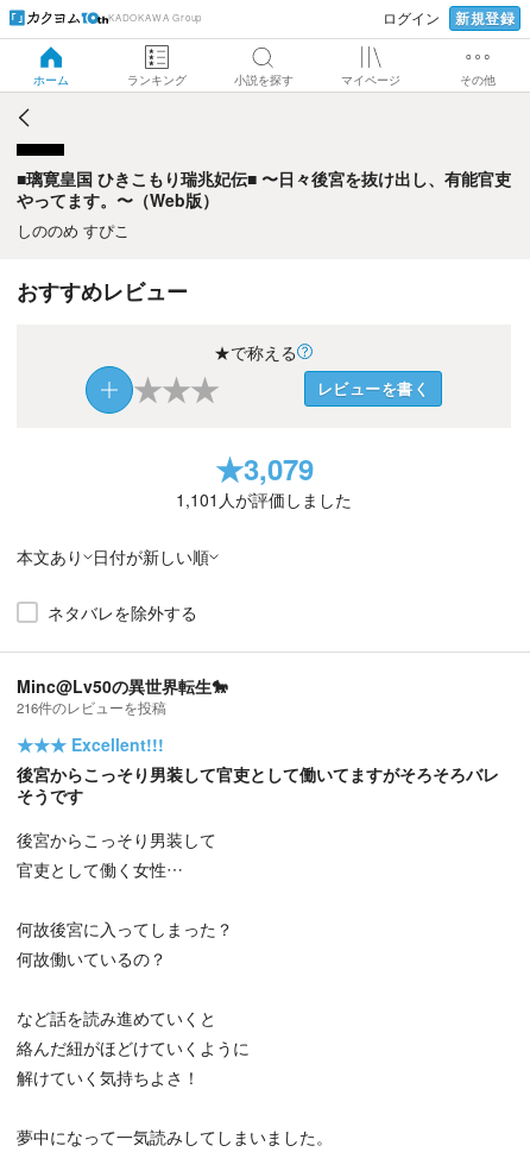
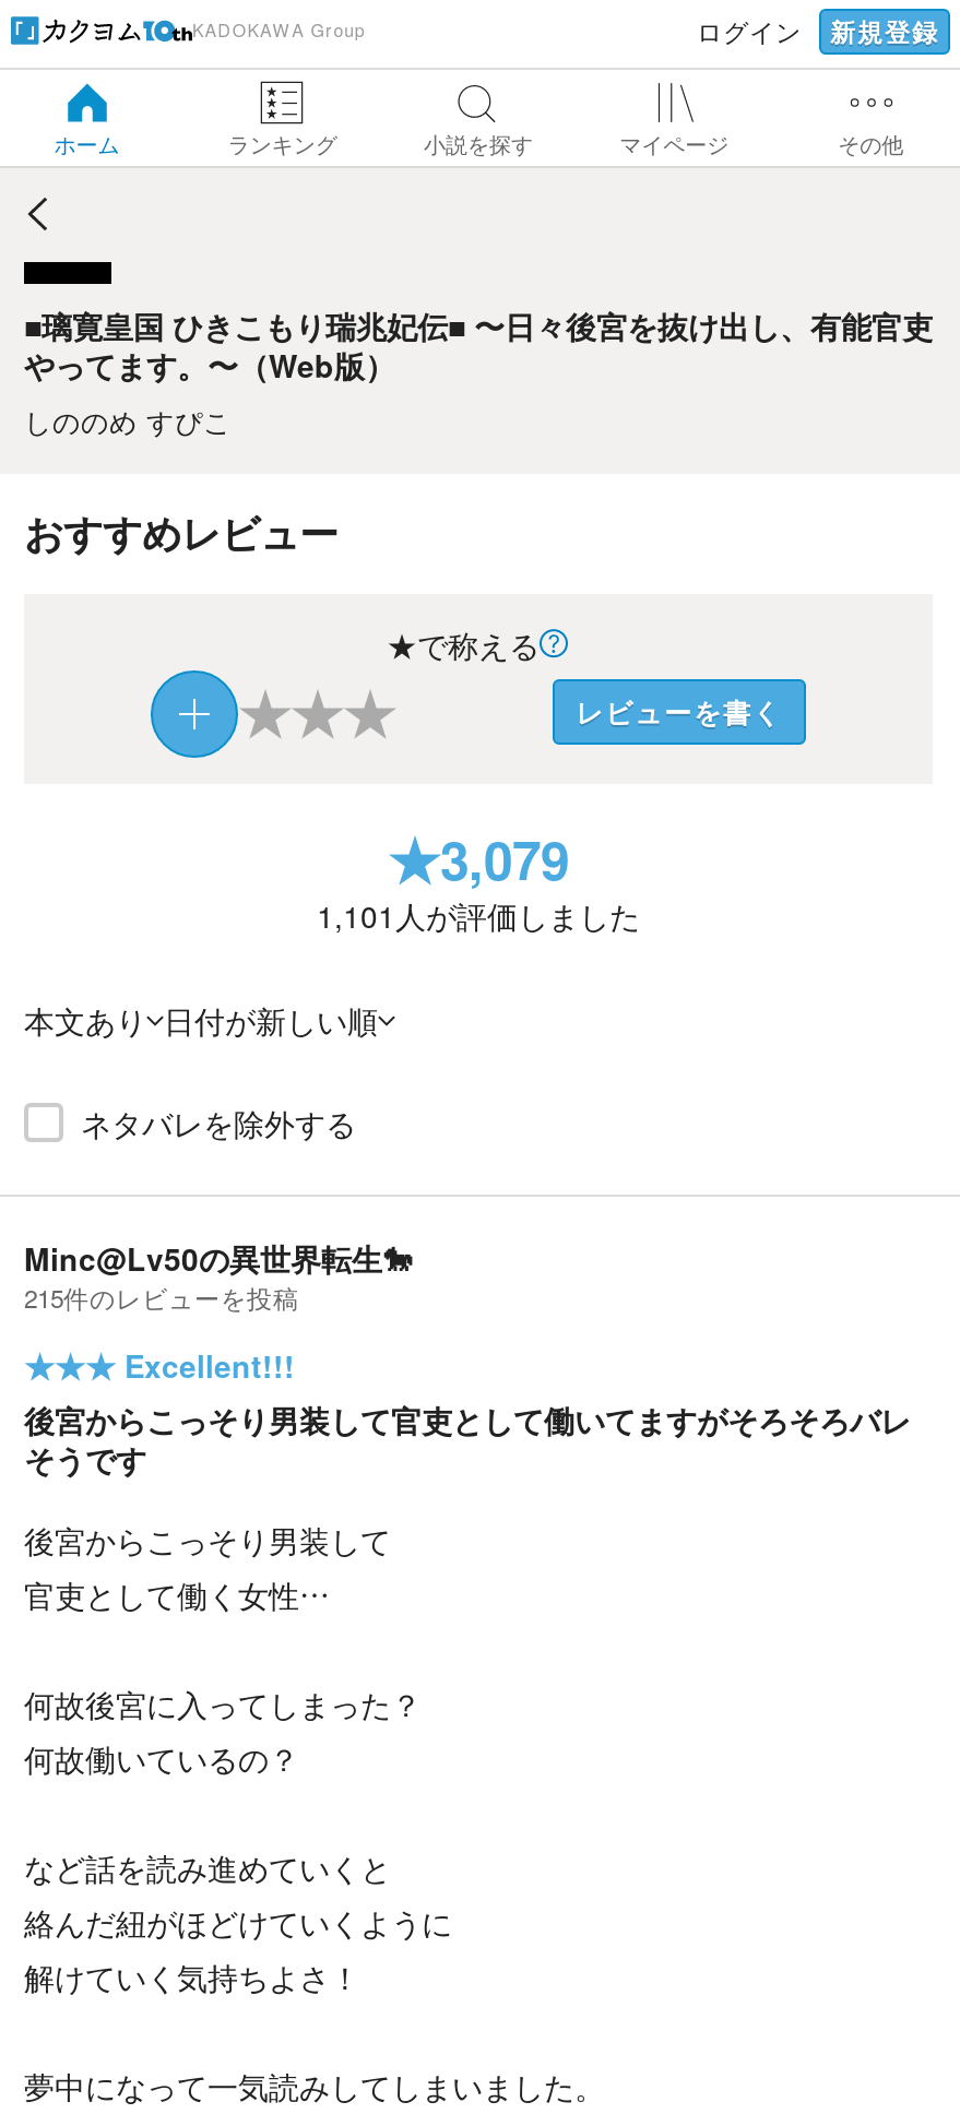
- 216件のレビューを投稿
+ 215件のレビューを投稿
